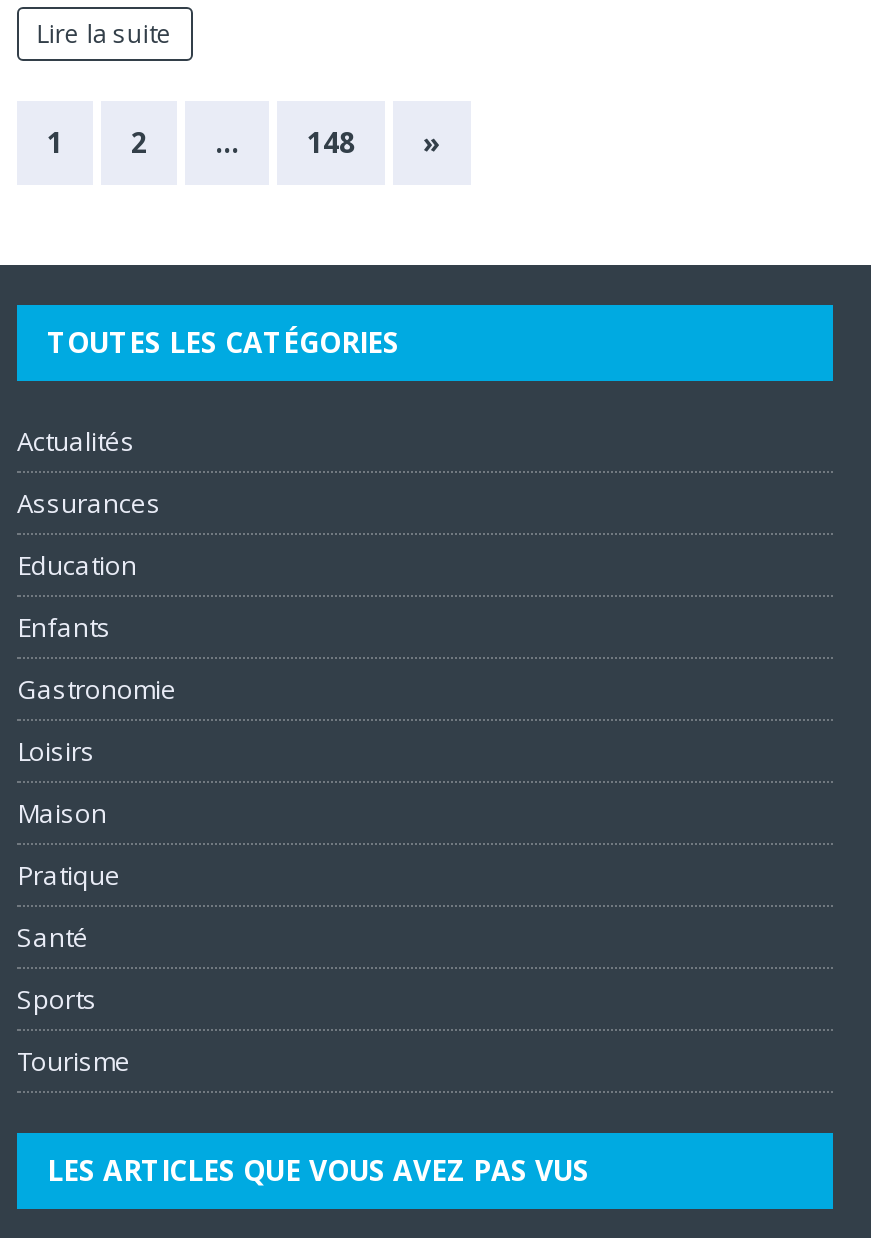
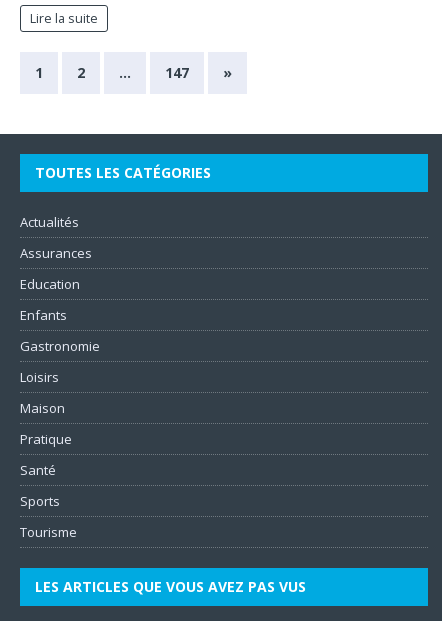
- 148
+ 147
